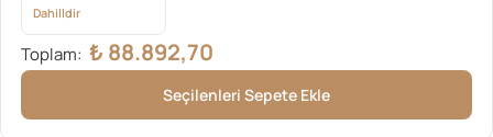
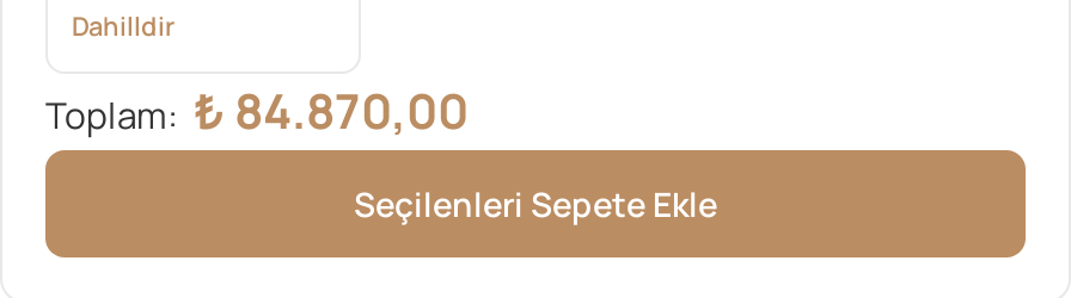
- Toplam: ₺ 88.892,70
+ Toplam: ₺ 84.870,00
